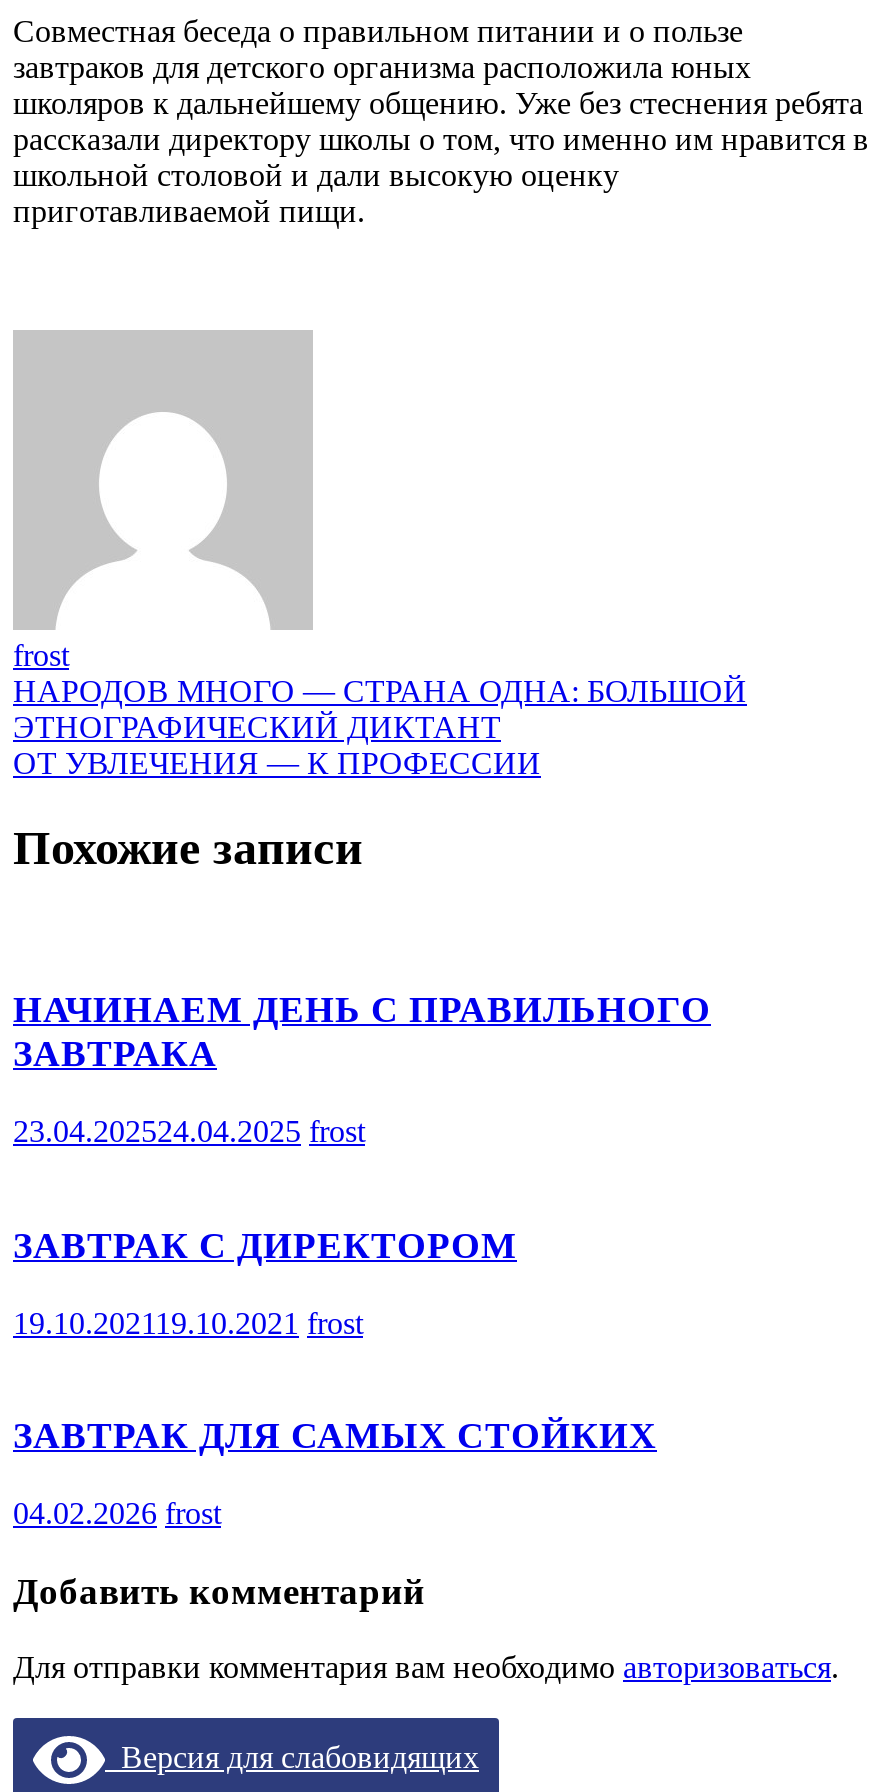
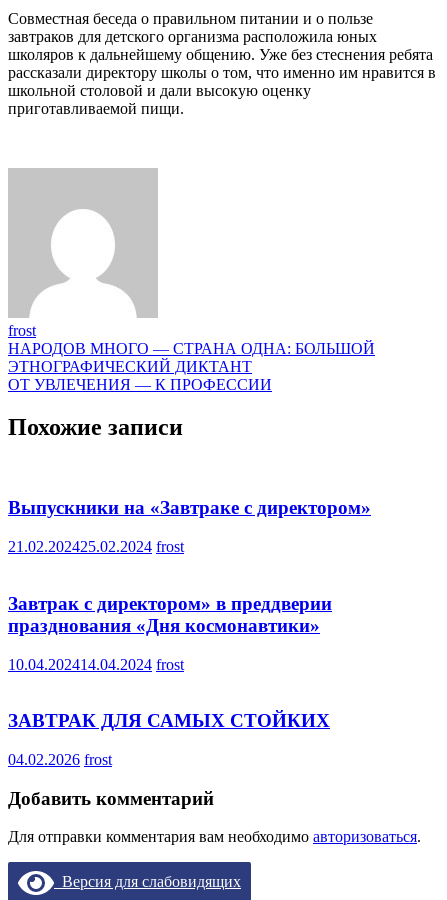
- НАЧИНАЕМ ДЕНЬ С ПРАВИЛЬНОГО
- ЗАВТРАКА
+ Выпускники на «Завтраке с директором»

- 23.04.202524.04.2025 frost
+ 21.02.202425.02.2024 frost

- ЗАВТРАК С ДИРЕКТОРОМ
+ Завтрак с директором» в преддверии
+ празднования «Дня космонавтики»

- 19.10.2021 19.10.2021 frost
+ 10.04.2024 14.04.2024 frost
